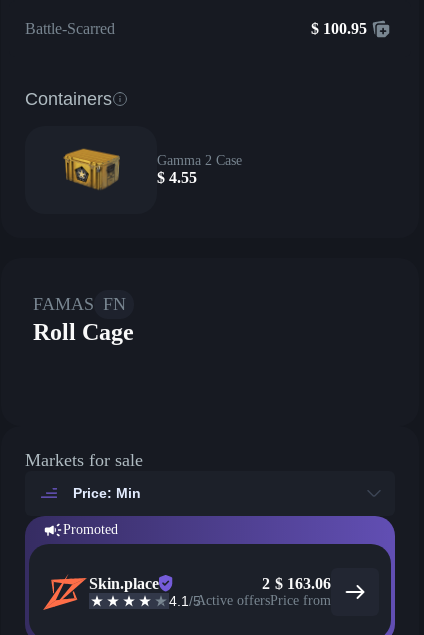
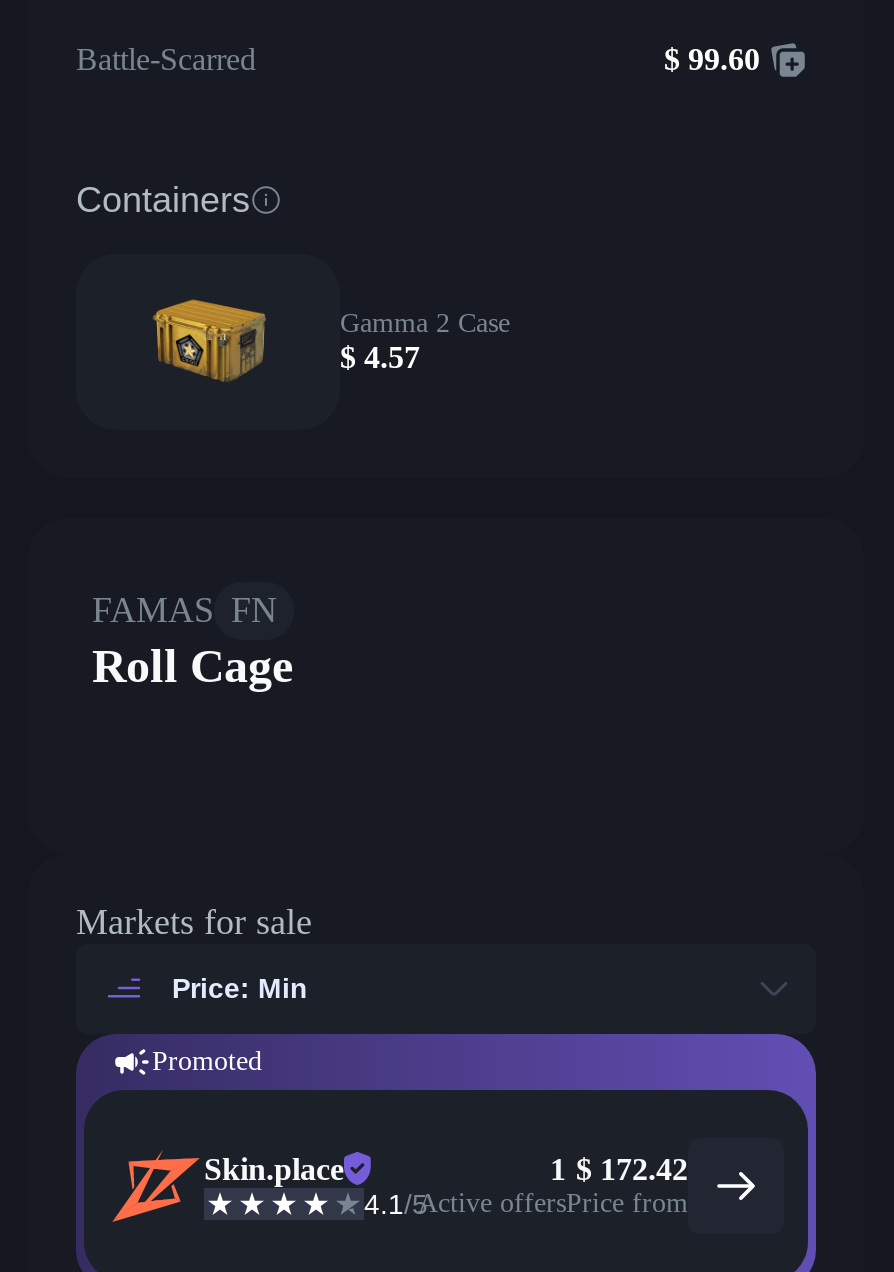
- $100.95
+ $99.60

- $4.55
+ $4.57

- 2
+ 1

- $163.06
+ $172.42
